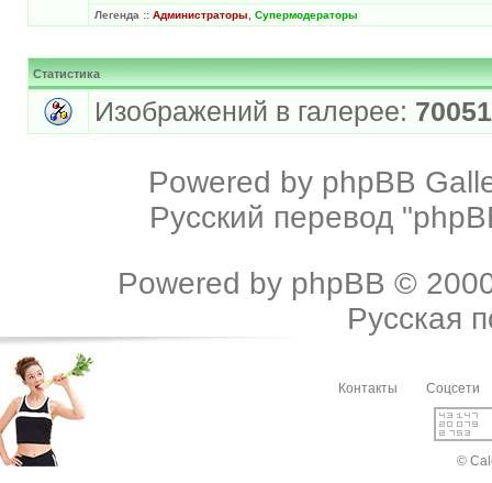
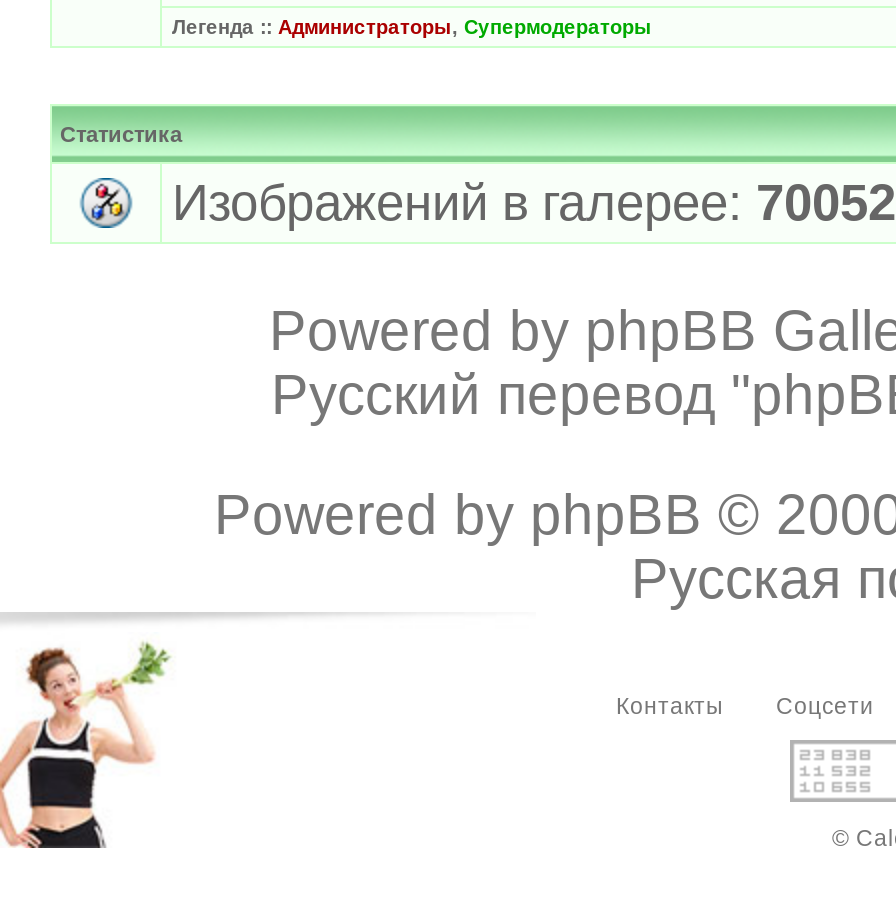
- Изображений в галерее: 70051
+ Изображений в галерее: 70052
